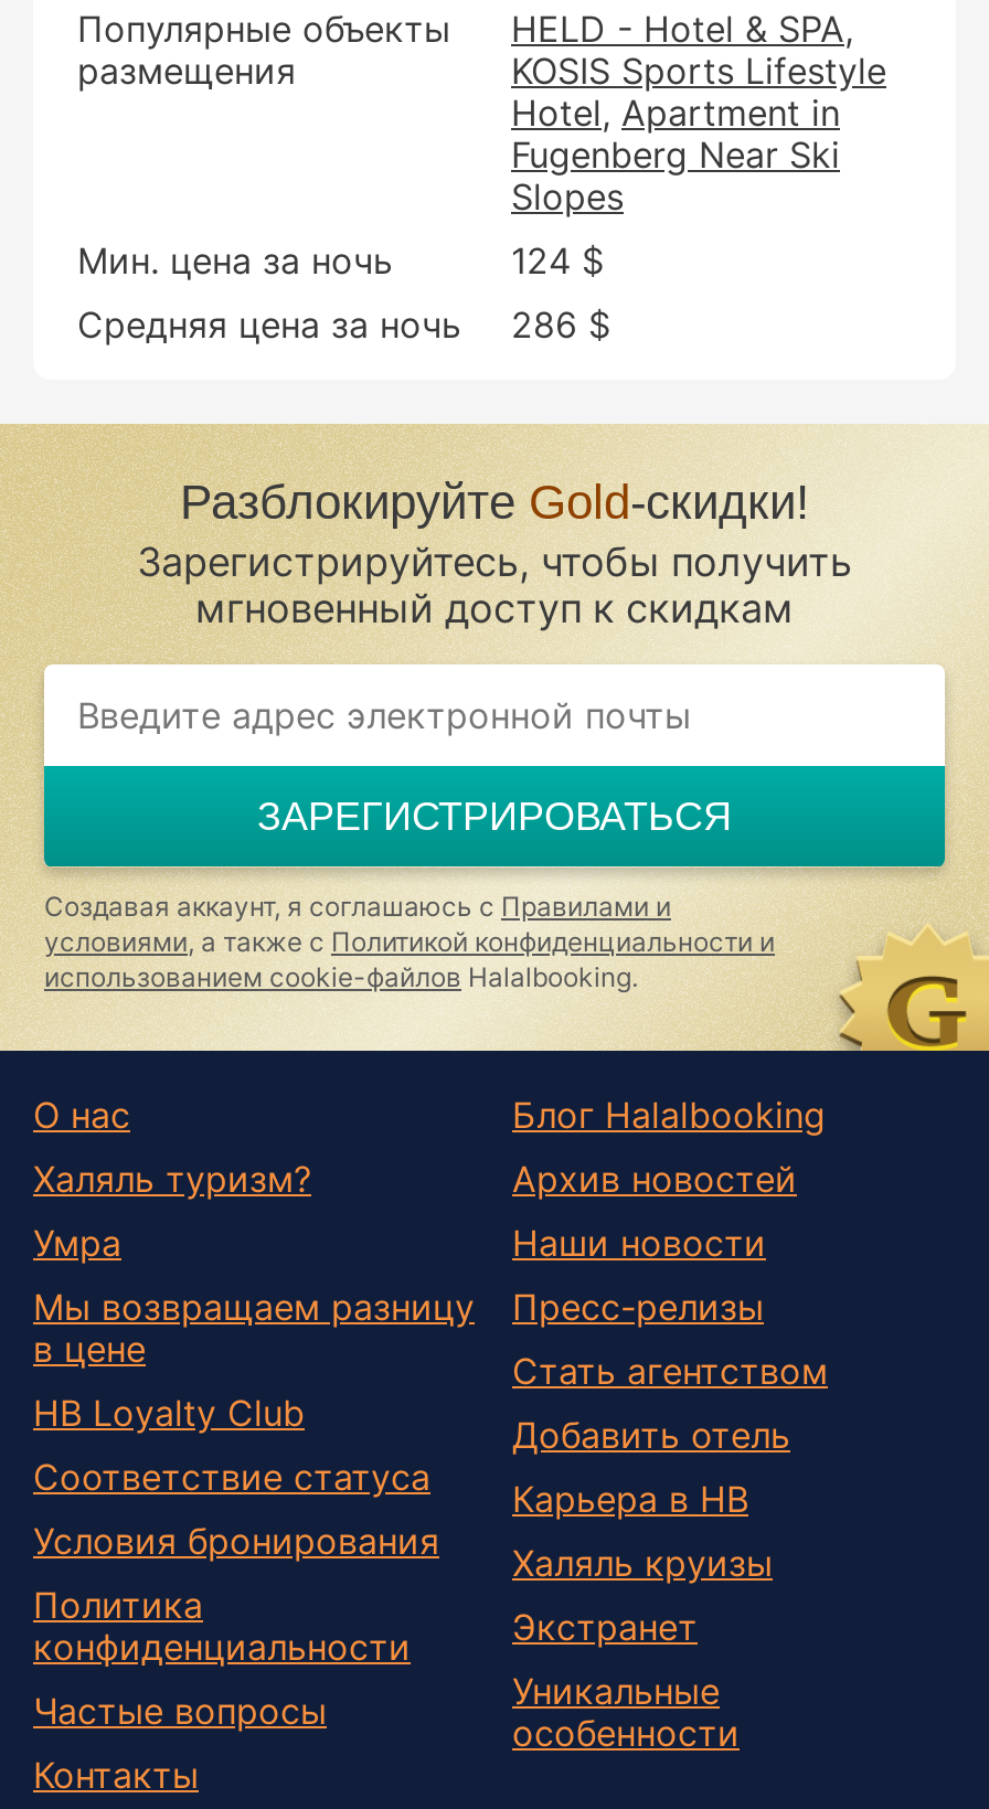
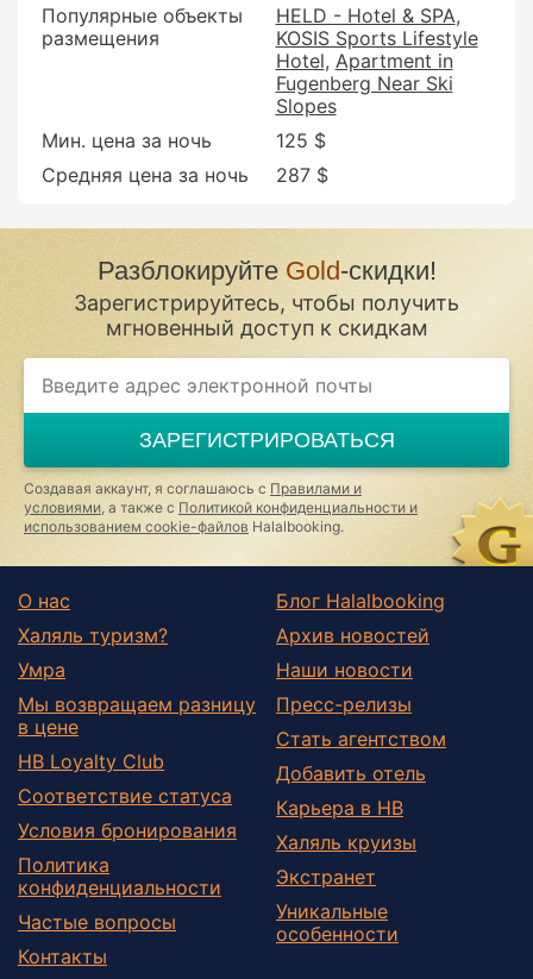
- 124 $
+ 125 $

- Средняя цена за ночь 286 $
+ Средняя цена за ночь 287 $
